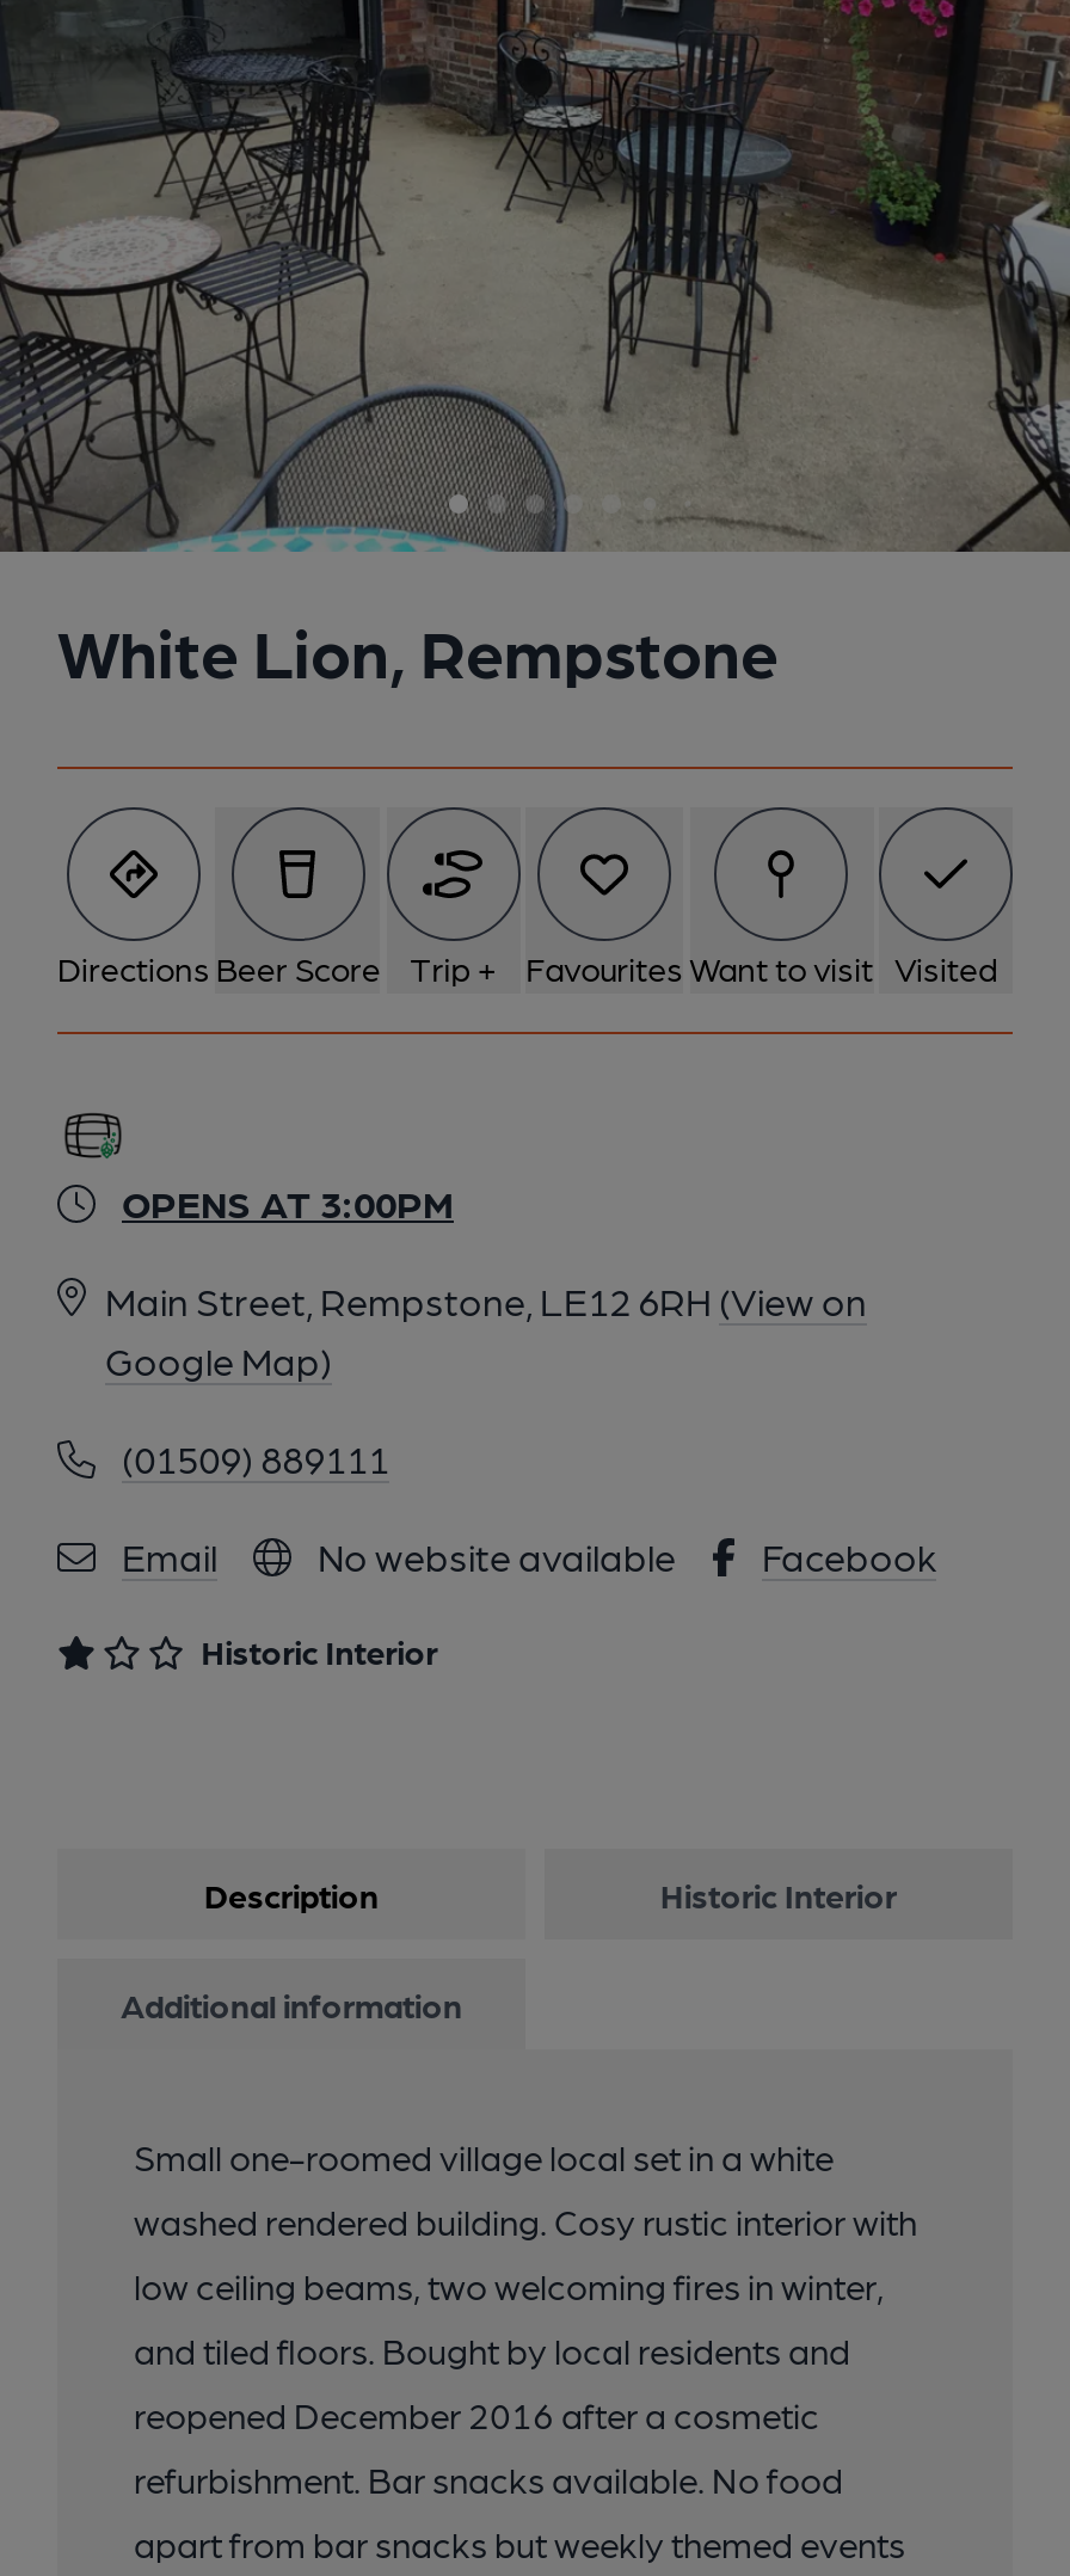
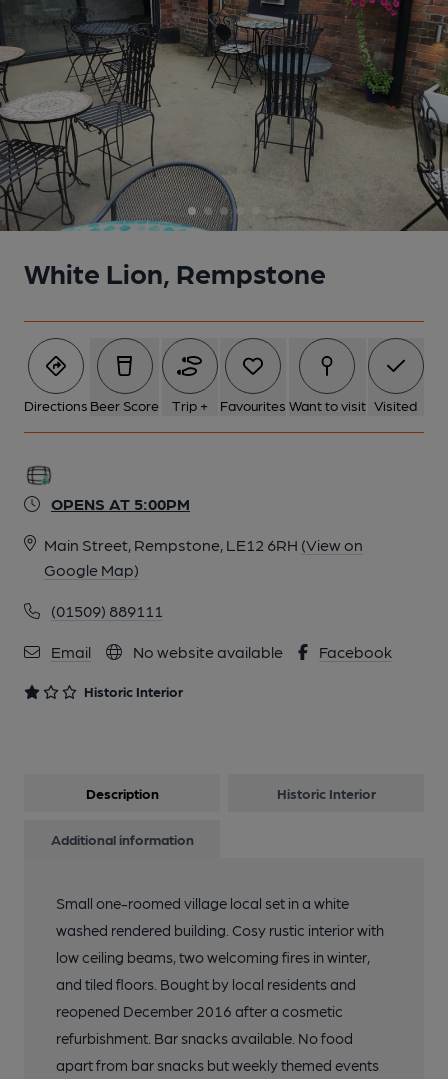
- OPENS AT 3:00PM
+ OPENS AT 5:00PM
